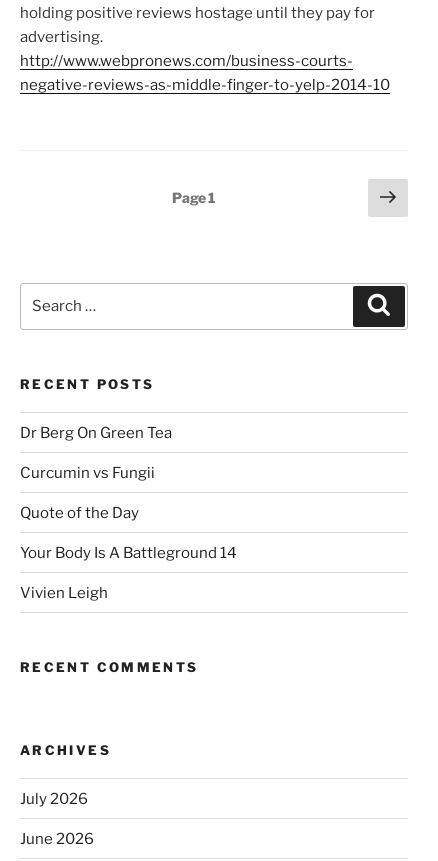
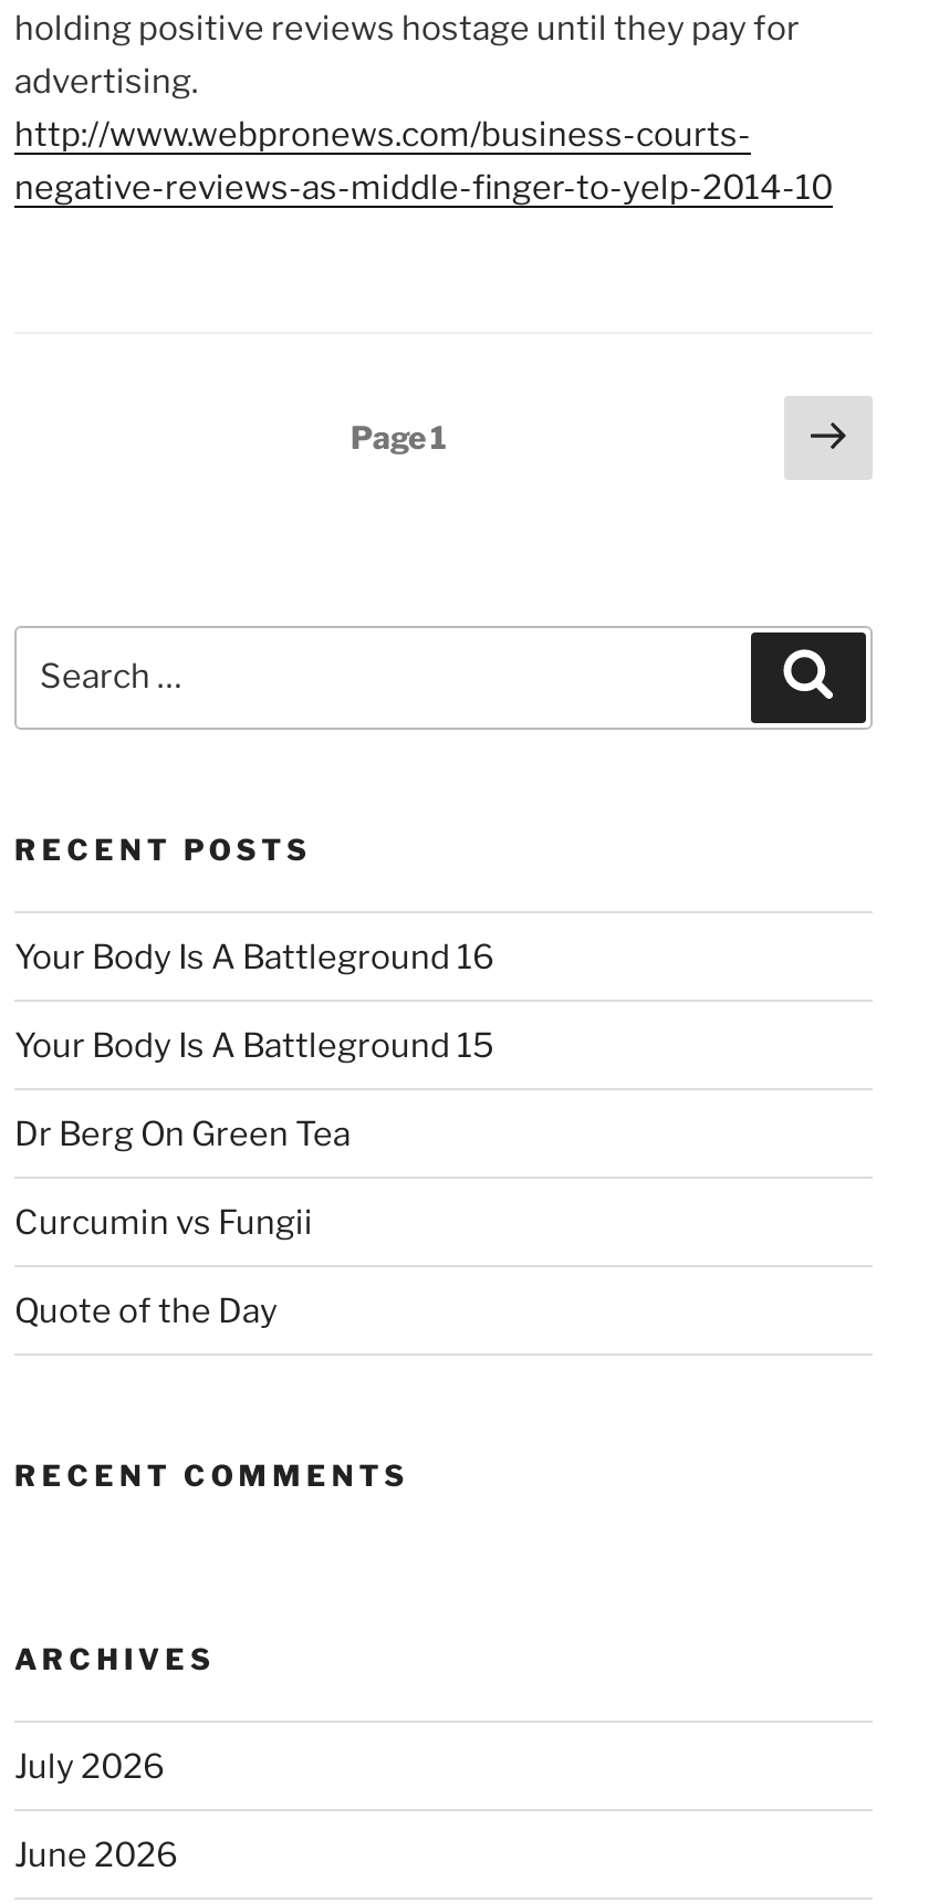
+ Your Body Is A Battleground 16
+ Your Body Is A Battleground 15

moved down: Dr Berg On Green Tea | Curcumin vs Fungii | Quote of the Day

- Your Body Is A Battleground 14
- Vivien Leigh
